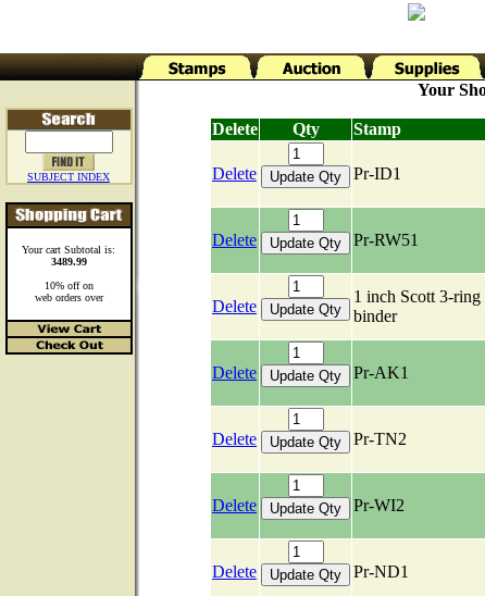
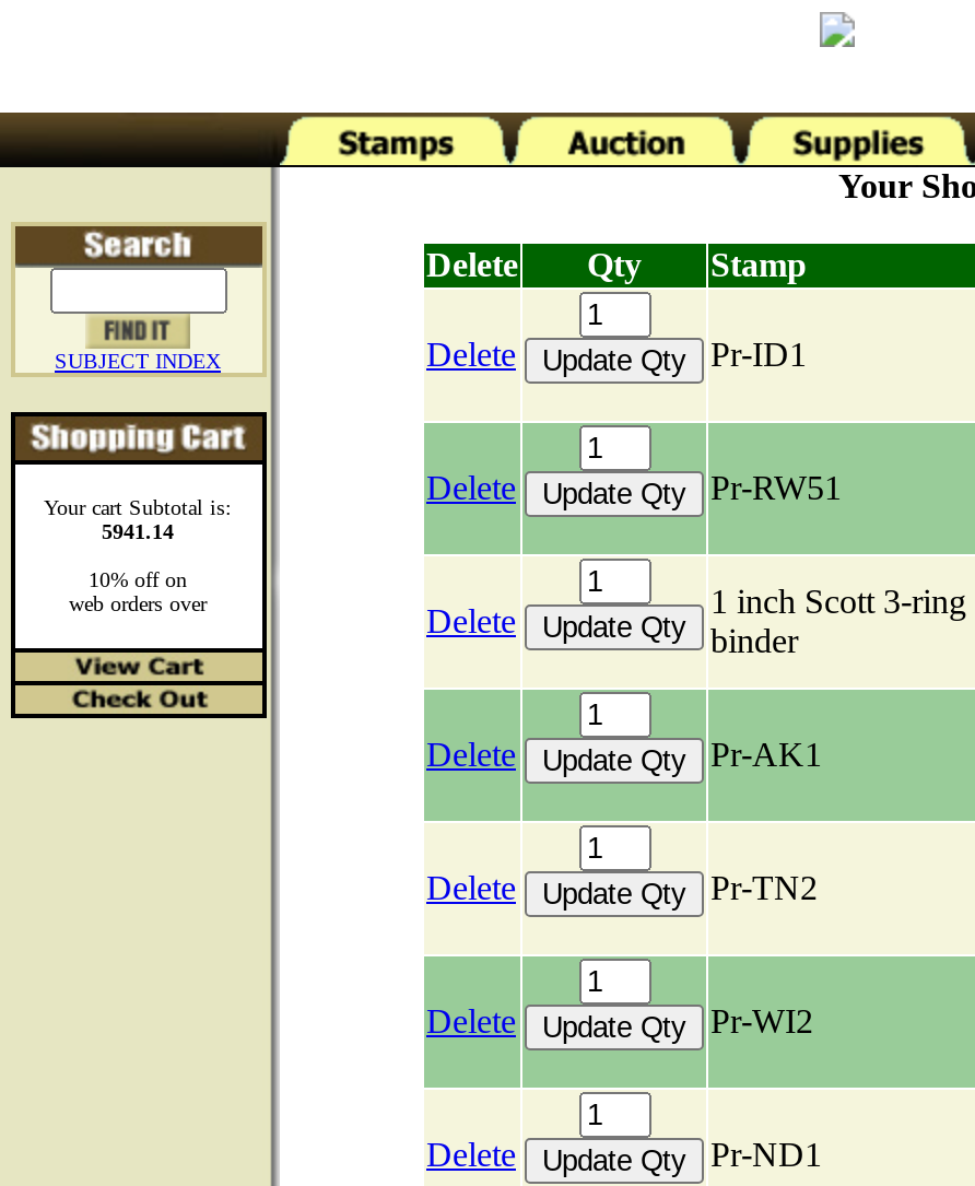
- 3489.99
+ 5941.14
